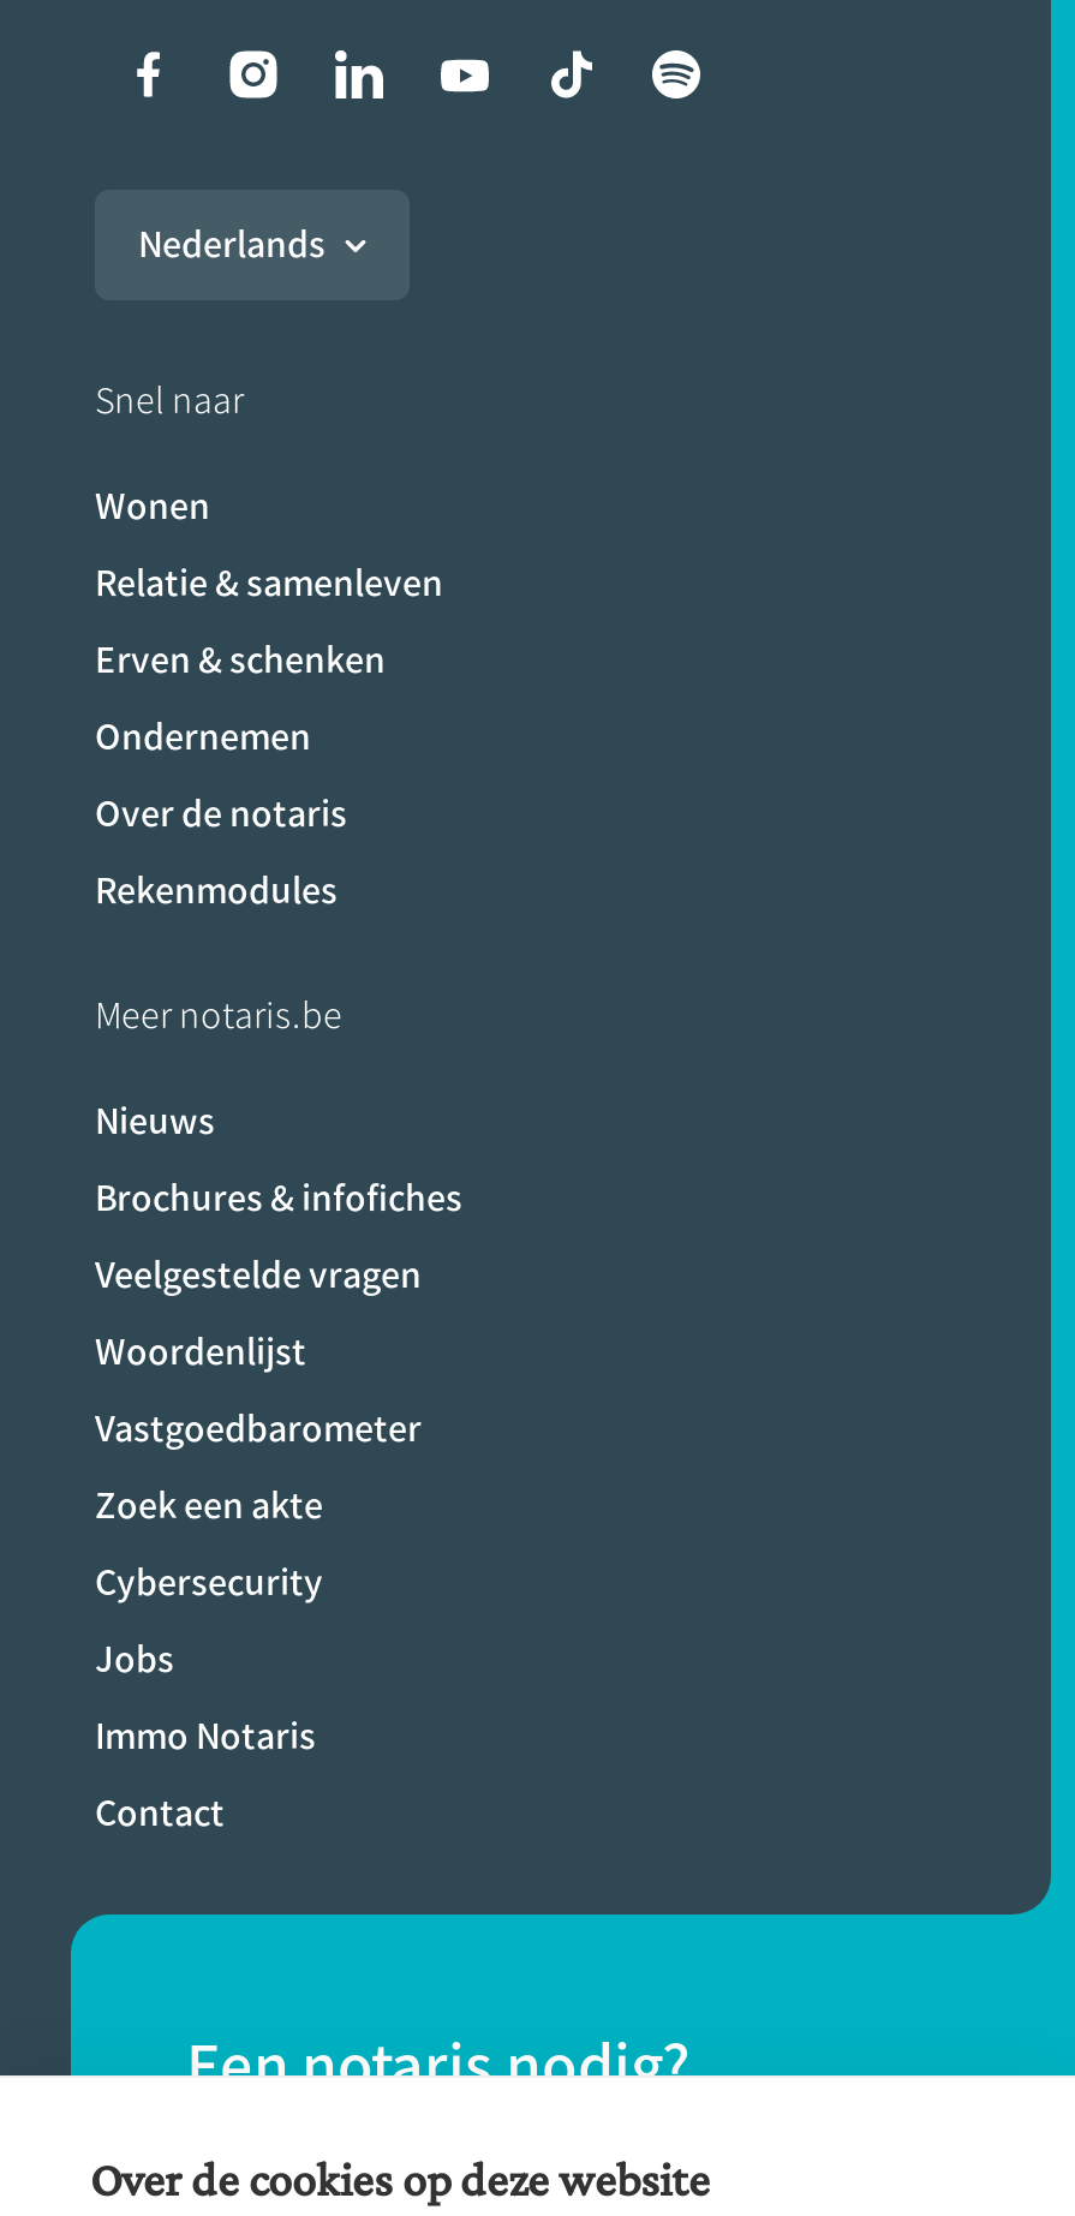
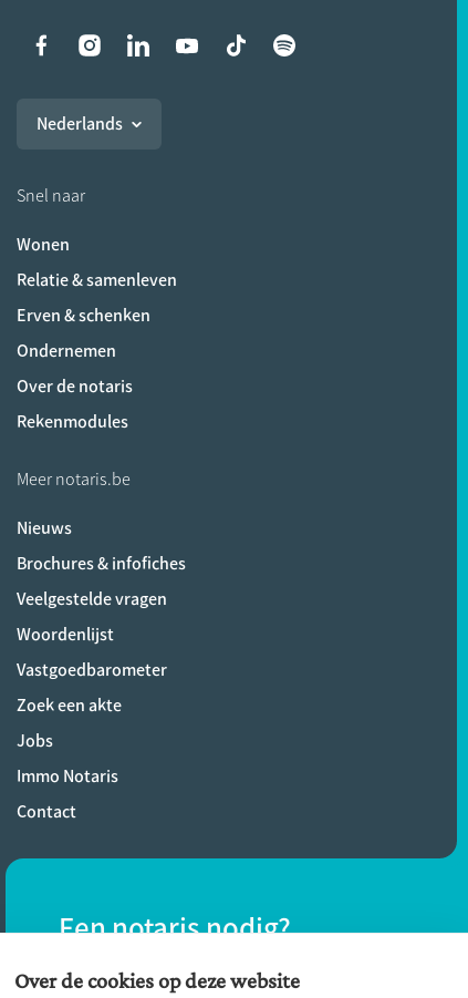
- Cybersecurity
